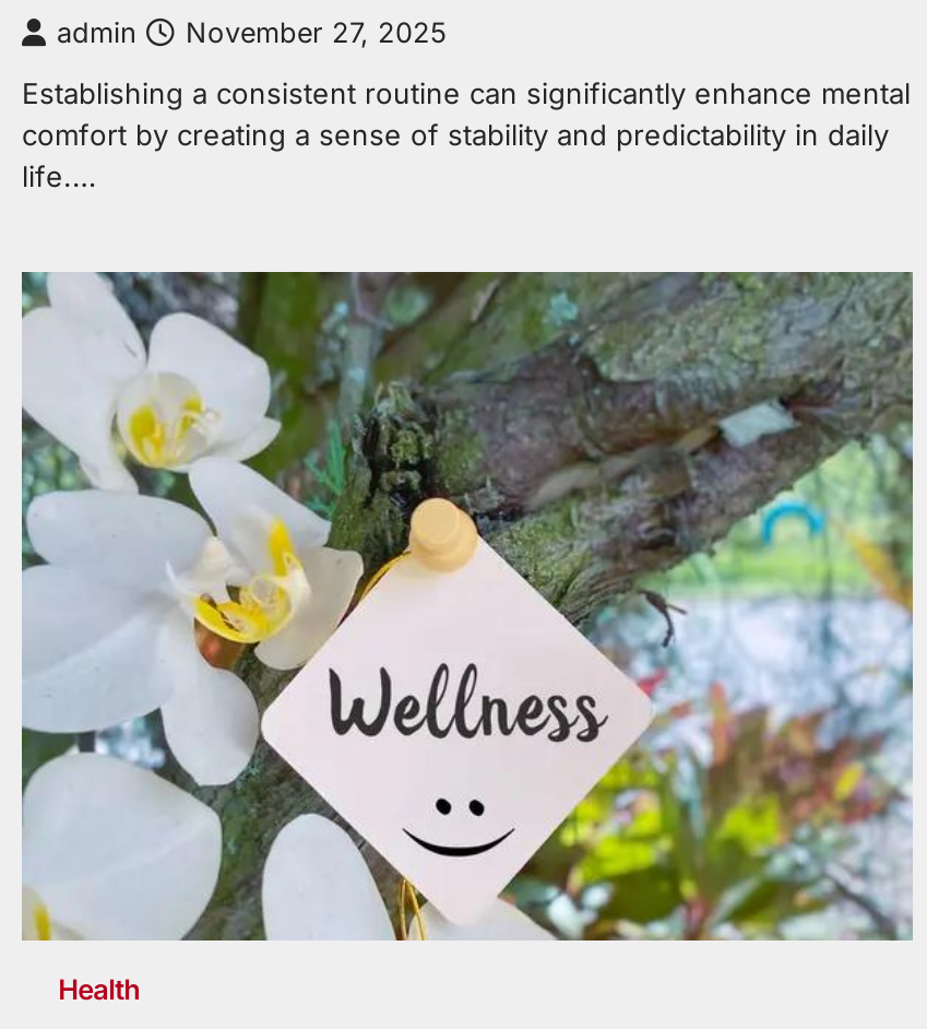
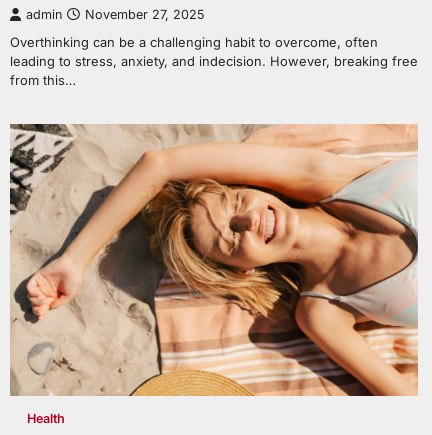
- Establishing a consistent routine can significantly enhance mental
- comfort by creating a sense of stability and predictability in daily
- life.…
+ Overthinking can be a challenging habit to overcome, often
+ leading to stress, anxiety, and indecision. However, breaking free
+ from this…

- [image]
+ [image]
